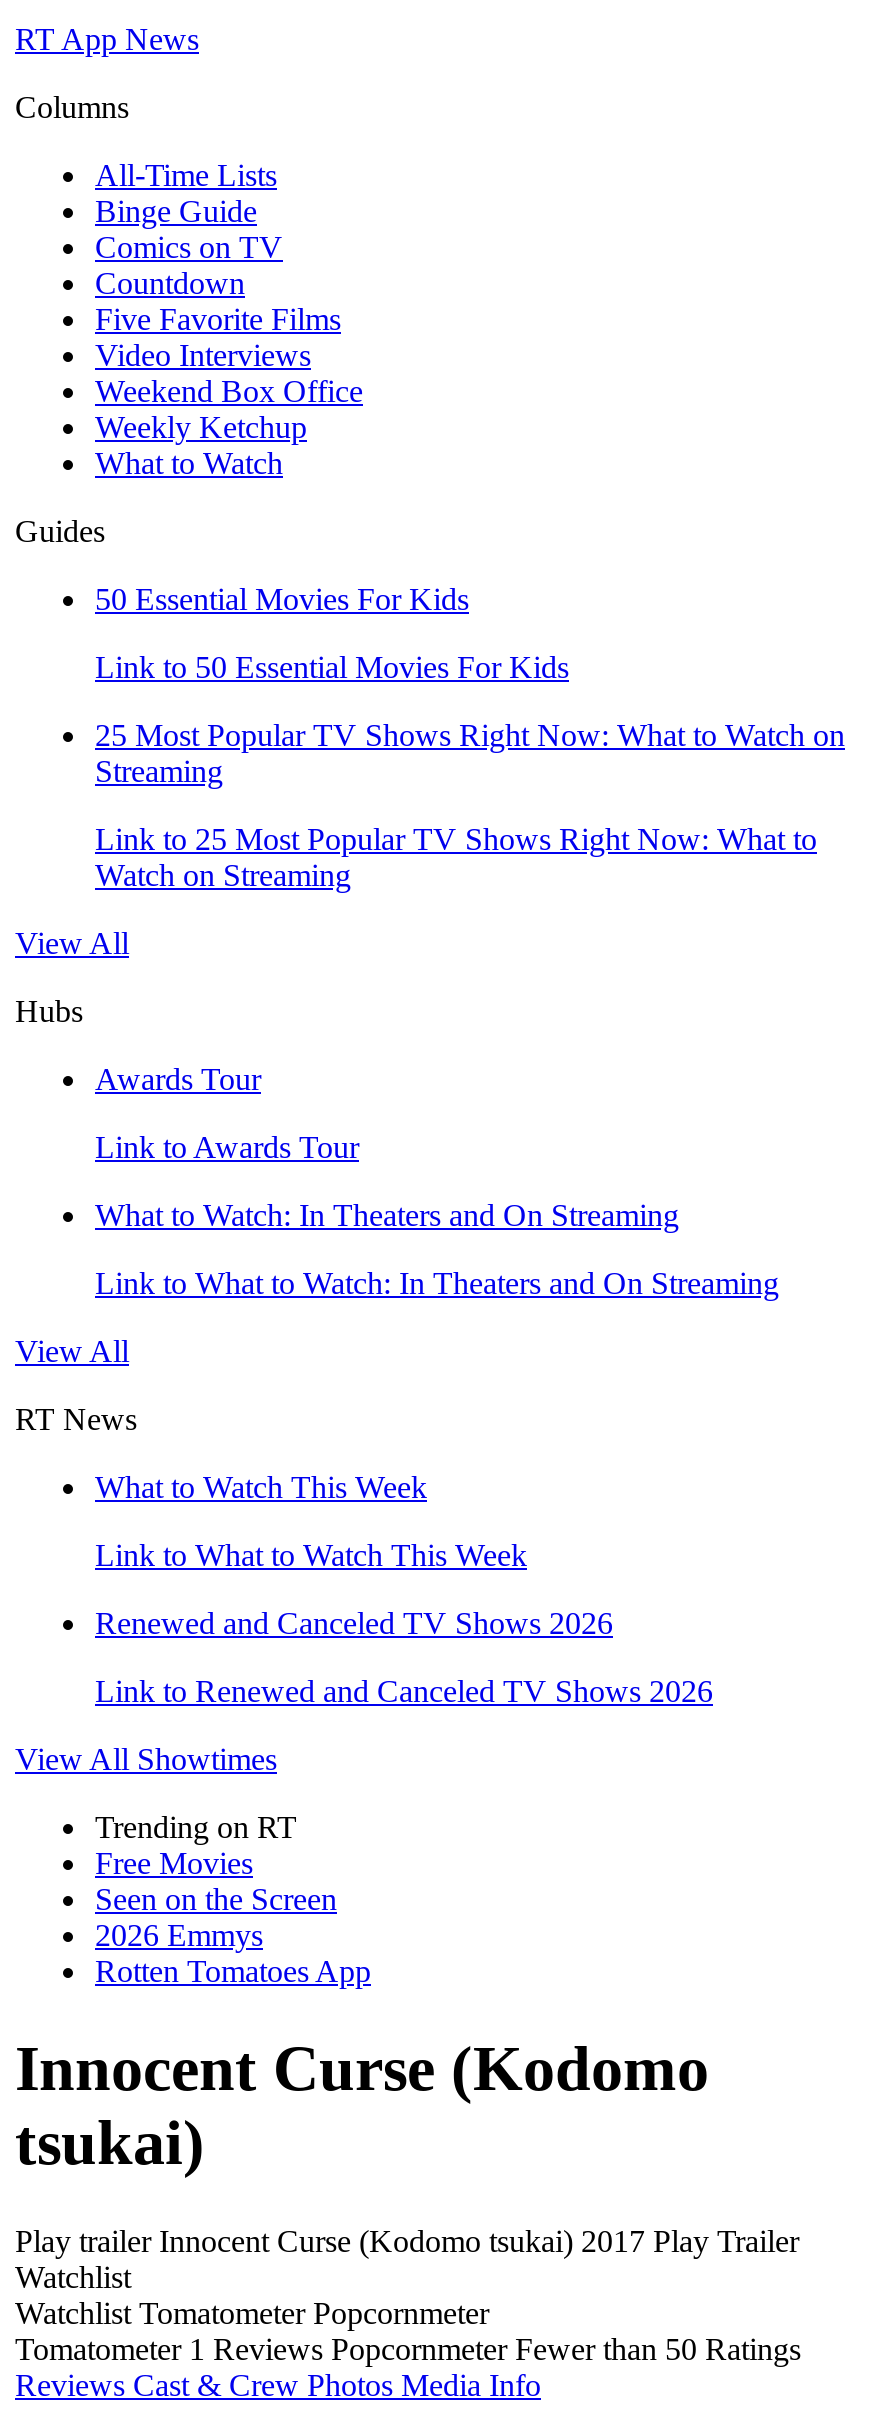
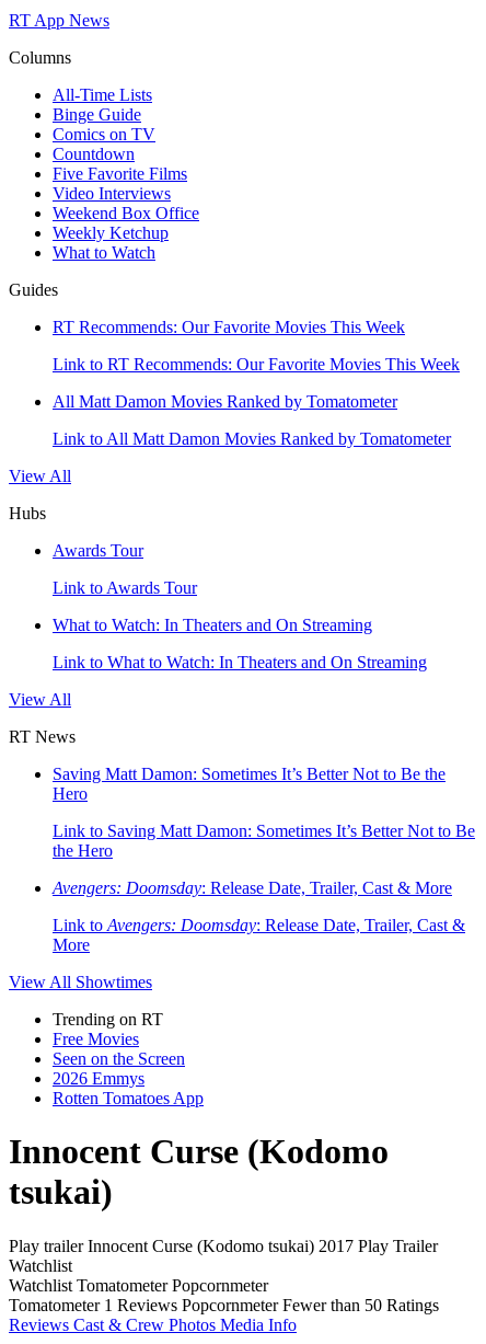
- 50 Essential Movies For Kids
+ RT Recommends: Our Favorite Movies This Week

- Link to 50 Essential Movies For Kids
+ Link to RT Recommends: Our Favorite Movies This Week

- 25 Most Popular TV Shows Right Now: What to Watch on
- Streaming
+ All Matt Damon Movies Ranked by Tomatometer

- Link to 25 Most Popular TV Shows Right Now: What to
- Watch on Streaming
+ Link to All Matt Damon Movies Ranked by Tomatometer

moved up: View All | Hubs | Awards Tour | Link to Awards Tour | What to Watch: In Theaters and On Streaming | Link to What to Watch: In Theaters and On Streaming | View All | RT News

- What to Watch This Week
+ Saving Matt Damon: Sometimes It’s Better Not to Be the
+ Hero

- Link to What to Watch This Week
+ Link to Saving Matt Damon: Sometimes It’s Better Not to Be
+ the Hero

- Renewed and Canceled TV Shows 2026
+ Avengers: Doomsday: Release Date, Trailer, Cast & More

- Link to Renewed and Canceled TV Shows 2026
+ Link to Avengers: Doomsday: Release Date, Trailer, Cast &
+ More
